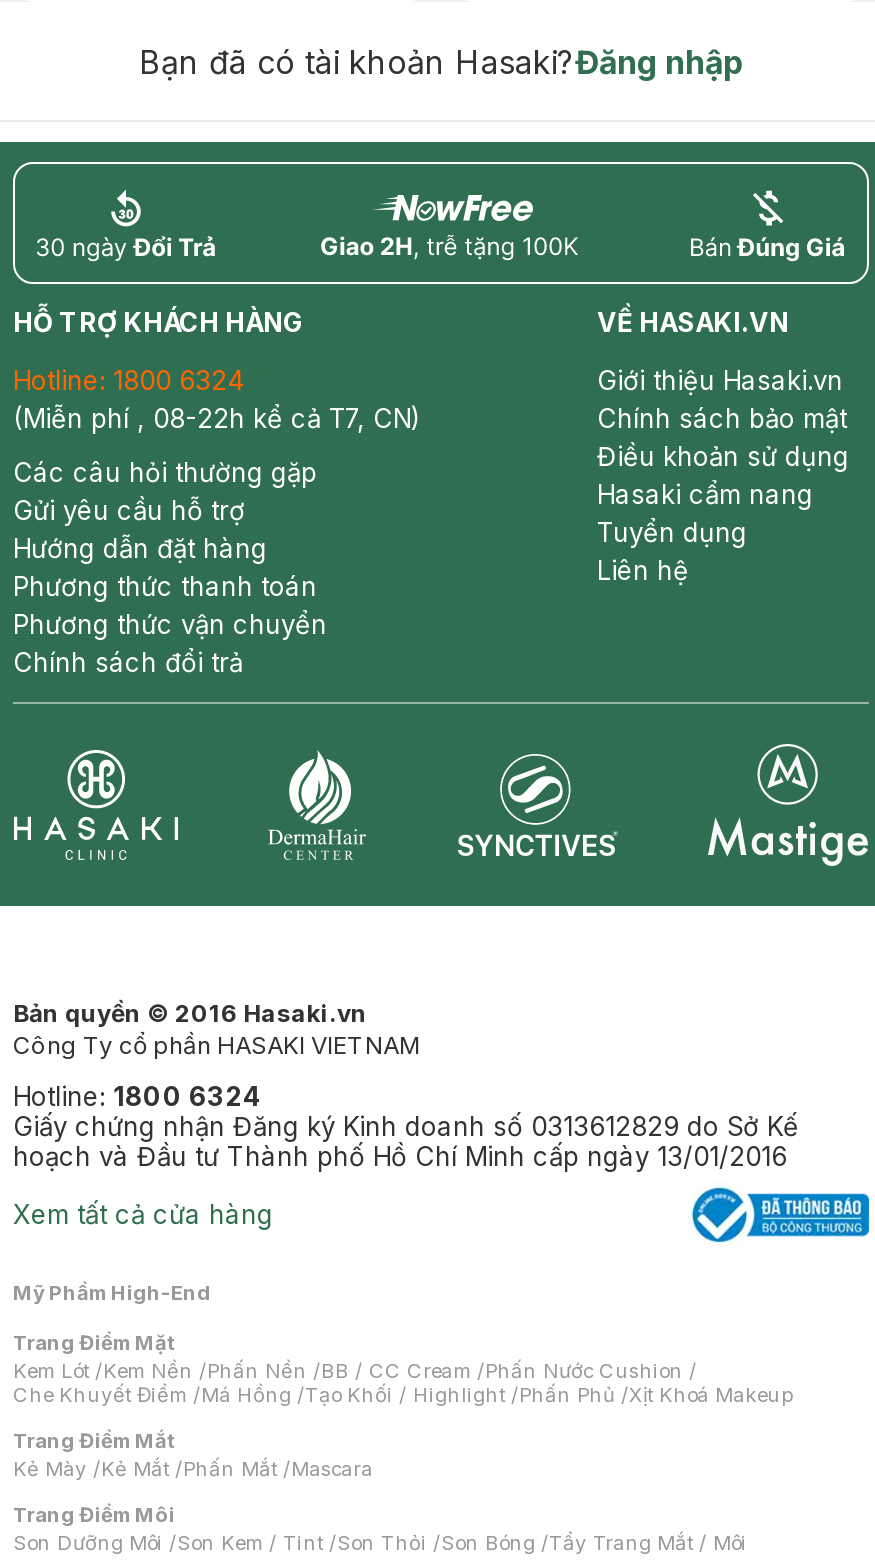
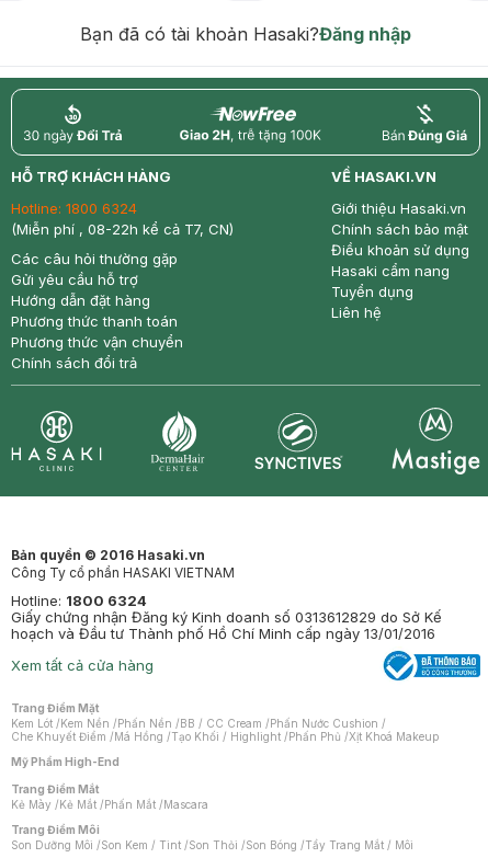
moved down: Mỹ Phẩm High-End

moved up: Trang Điểm Mặt | Kem Lót /Kem Nền /Phấn Nền /BB / CC Cream /Phấn Nước Cushion / | Che Khuyết Điểm /Má Hồng /Tạo Khối / Highlight /Phấn Phủ /Xịt Khoá Makeup
